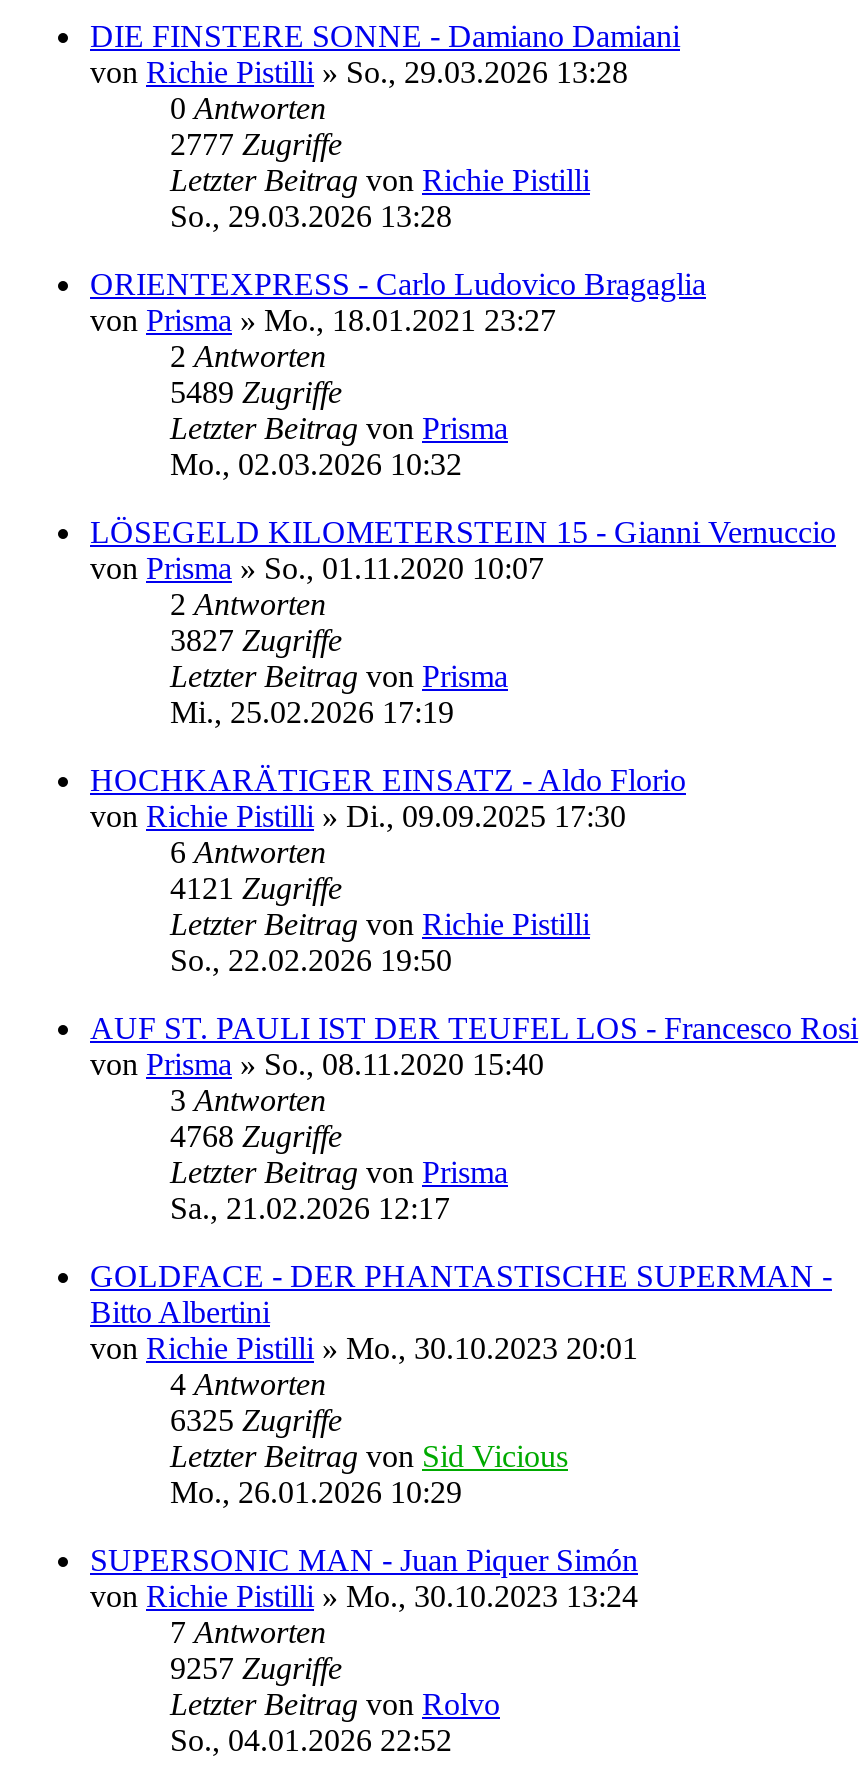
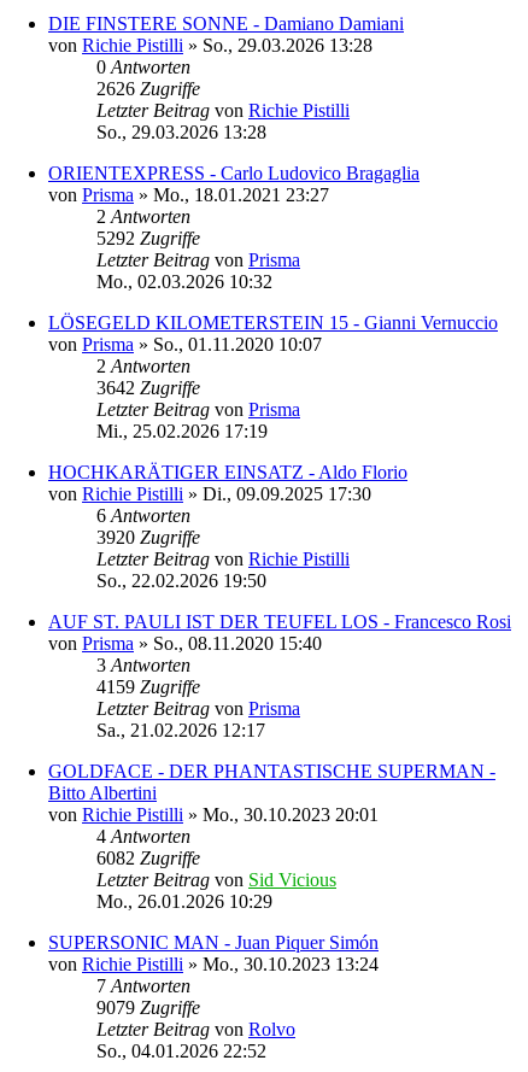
- 2777 Zugriffe
+ 2626 Zugriffe

- 5489 Zugriffe
+ 5292 Zugriffe

- 3827 Zugriffe
+ 3642 Zugriffe

- 4121 Zugriffe
+ 3920 Zugriffe

- 4768 Zugriffe
+ 4159 Zugriffe

- 6325 Zugriffe
+ 6082 Zugriffe

- 9257 Zugriffe
+ 9079 Zugriffe
